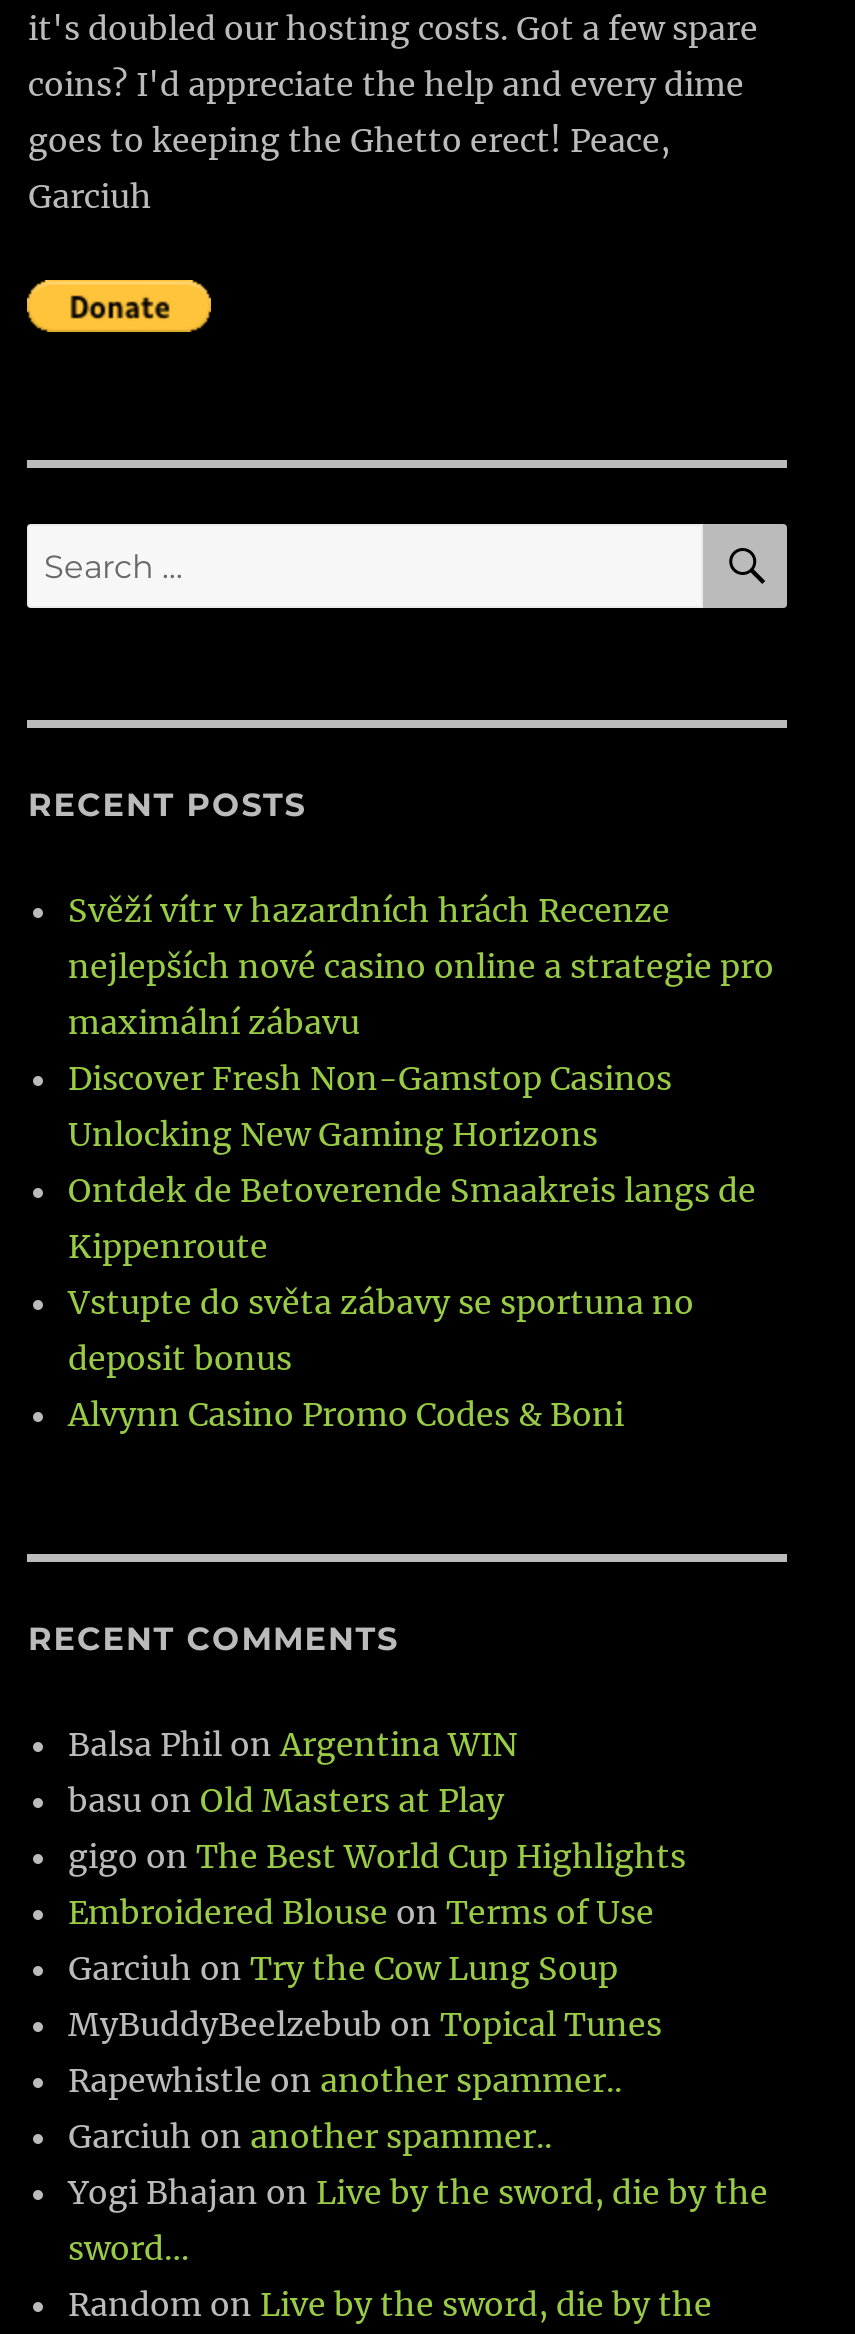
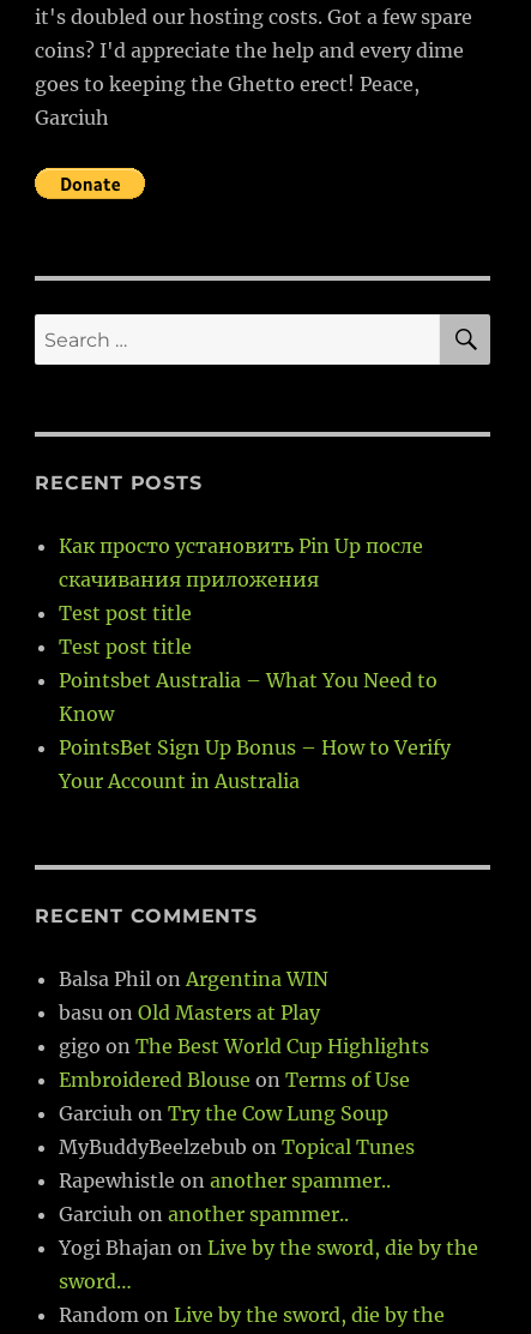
- Svěží vítr v hazardních hrách Recenze
- nejlepších nové casino online a strategie pro
- maximální zábavu
- Discover Fresh Non-Gamstop Casinos
- Unlocking New Gaming Horizons
- Ontdek de Betoverende Smaakreis langs de
- Kippenroute
- Vstupte do světa zábavy se sportuna no
- deposit bonus
- Alvynn Casino Promo Codes & Boni
+ Как просто установить Pin Up после
+ скачивания приложения
+ Test post title
+ Test post title
+ Pointsbet Australia – What You Need to
+ Know
+ PointsBet Sign Up Bonus – How to Verify
+ Your Account in Australia
